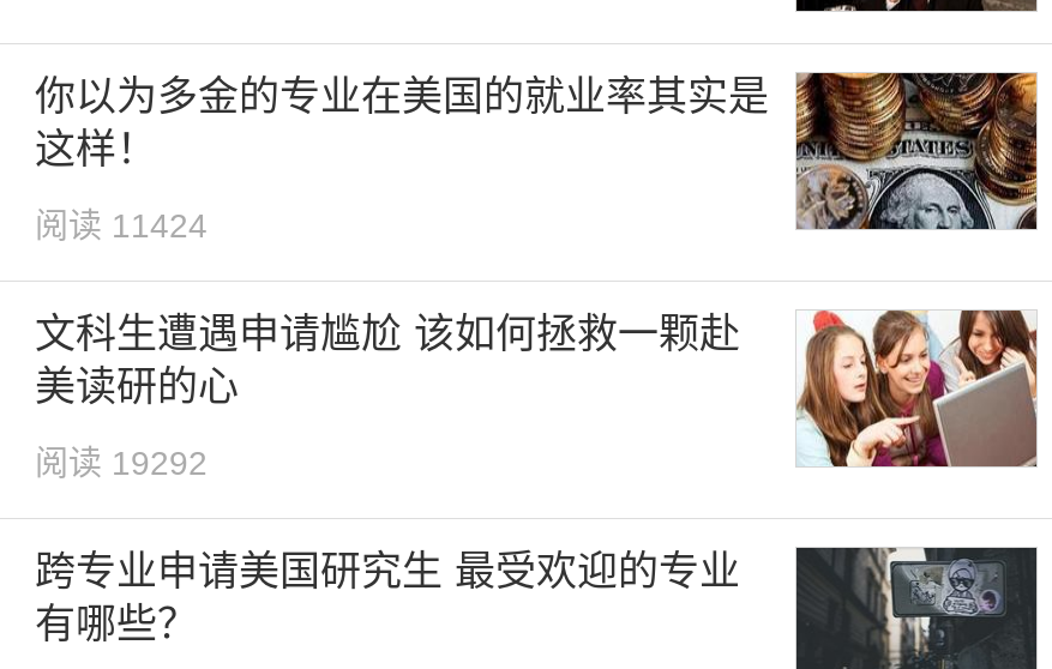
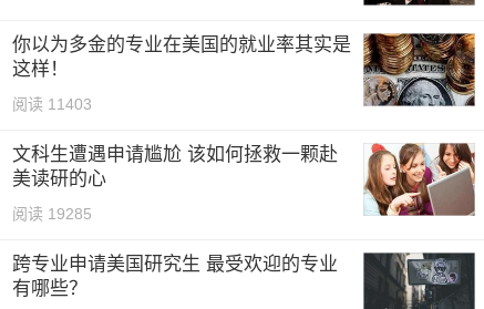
- 阅读 11424
+ 阅读 11403

- 阅读 19292
+ 阅读 19285
